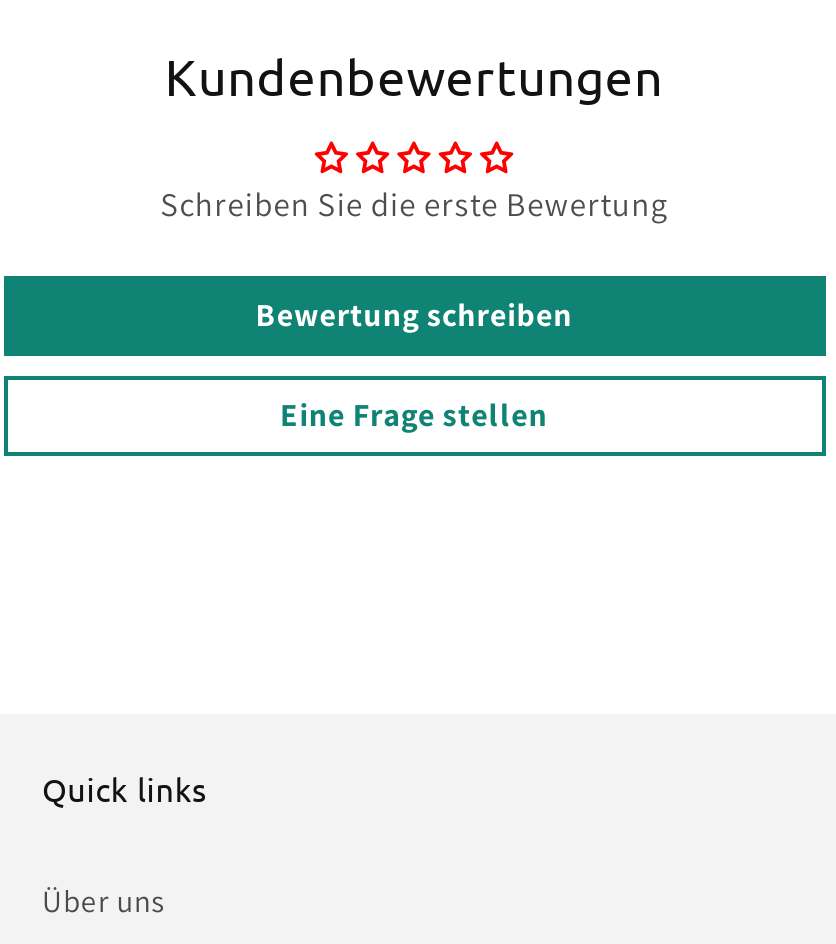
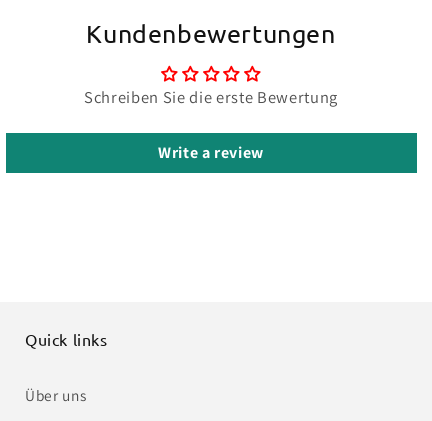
- Bewertung schreiben
- Eine Frage stellen
+ Write a review
